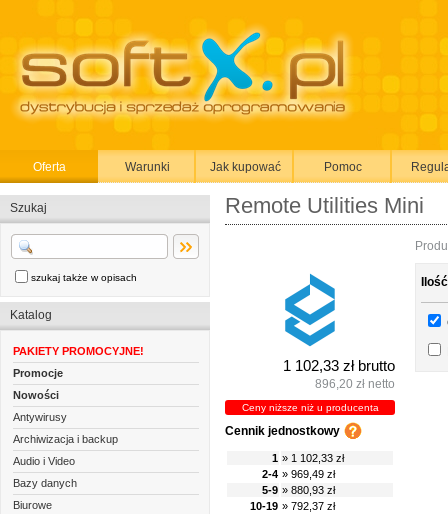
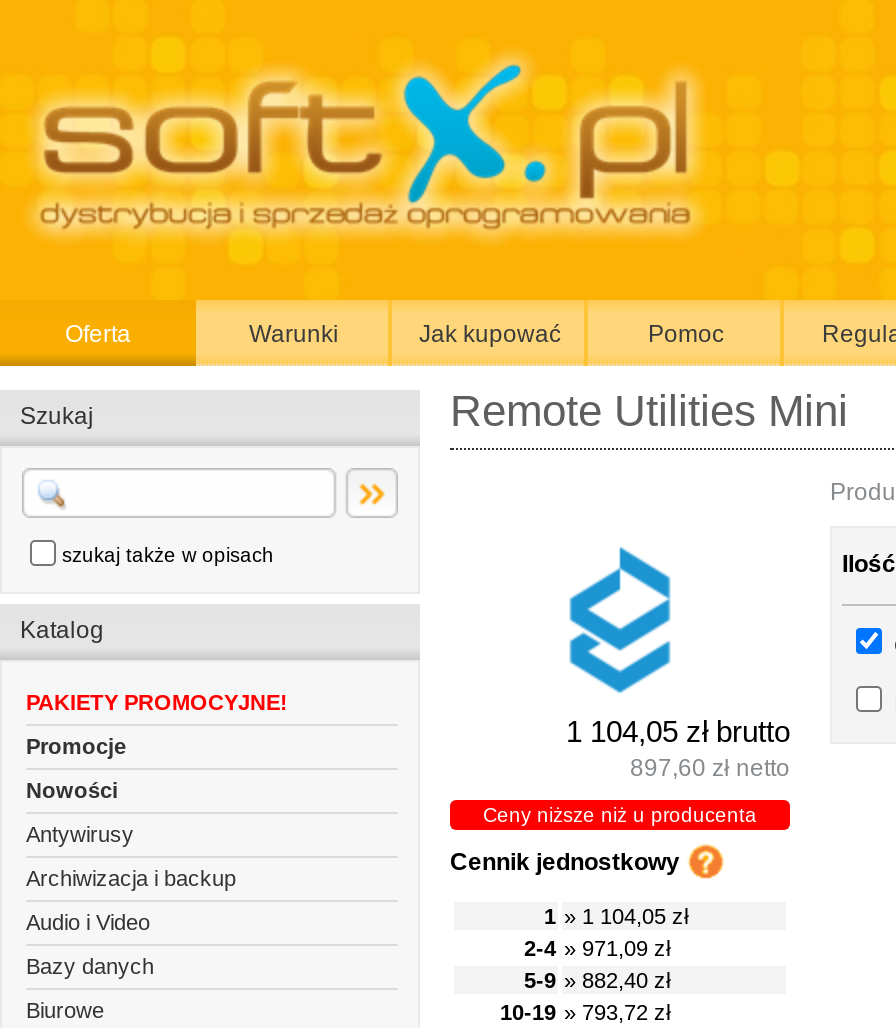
- 1 102,33 zł brutto
+ 1 104,05 zł brutto

- 896,20 zł netto
+ 897,60 zł netto

- 1 » 1 102,33 zł
+ 1 » 1 104,05 zł

- 2-4 » 969,49 zł
+ 2-4 » 971,09 zł

- 5-9 » 880,93 zł
+ 5-9 » 882,40 zł

- 10-19 » 792,37 zł
+ 10-19 » 793,72 zł
